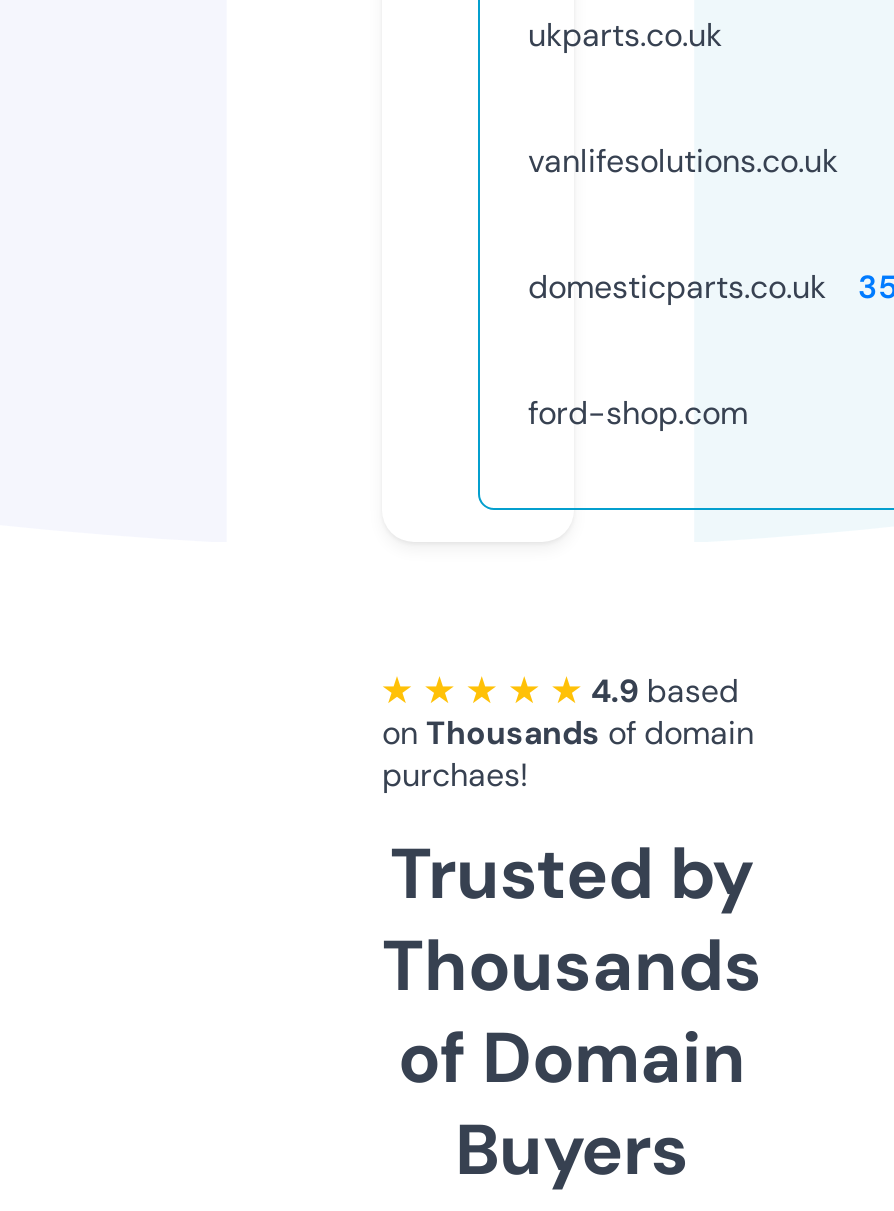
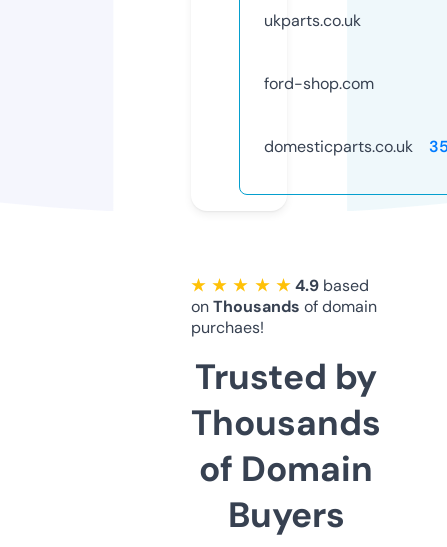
- vanlifesolutions.co.uk

moved up: ford-shop.com
